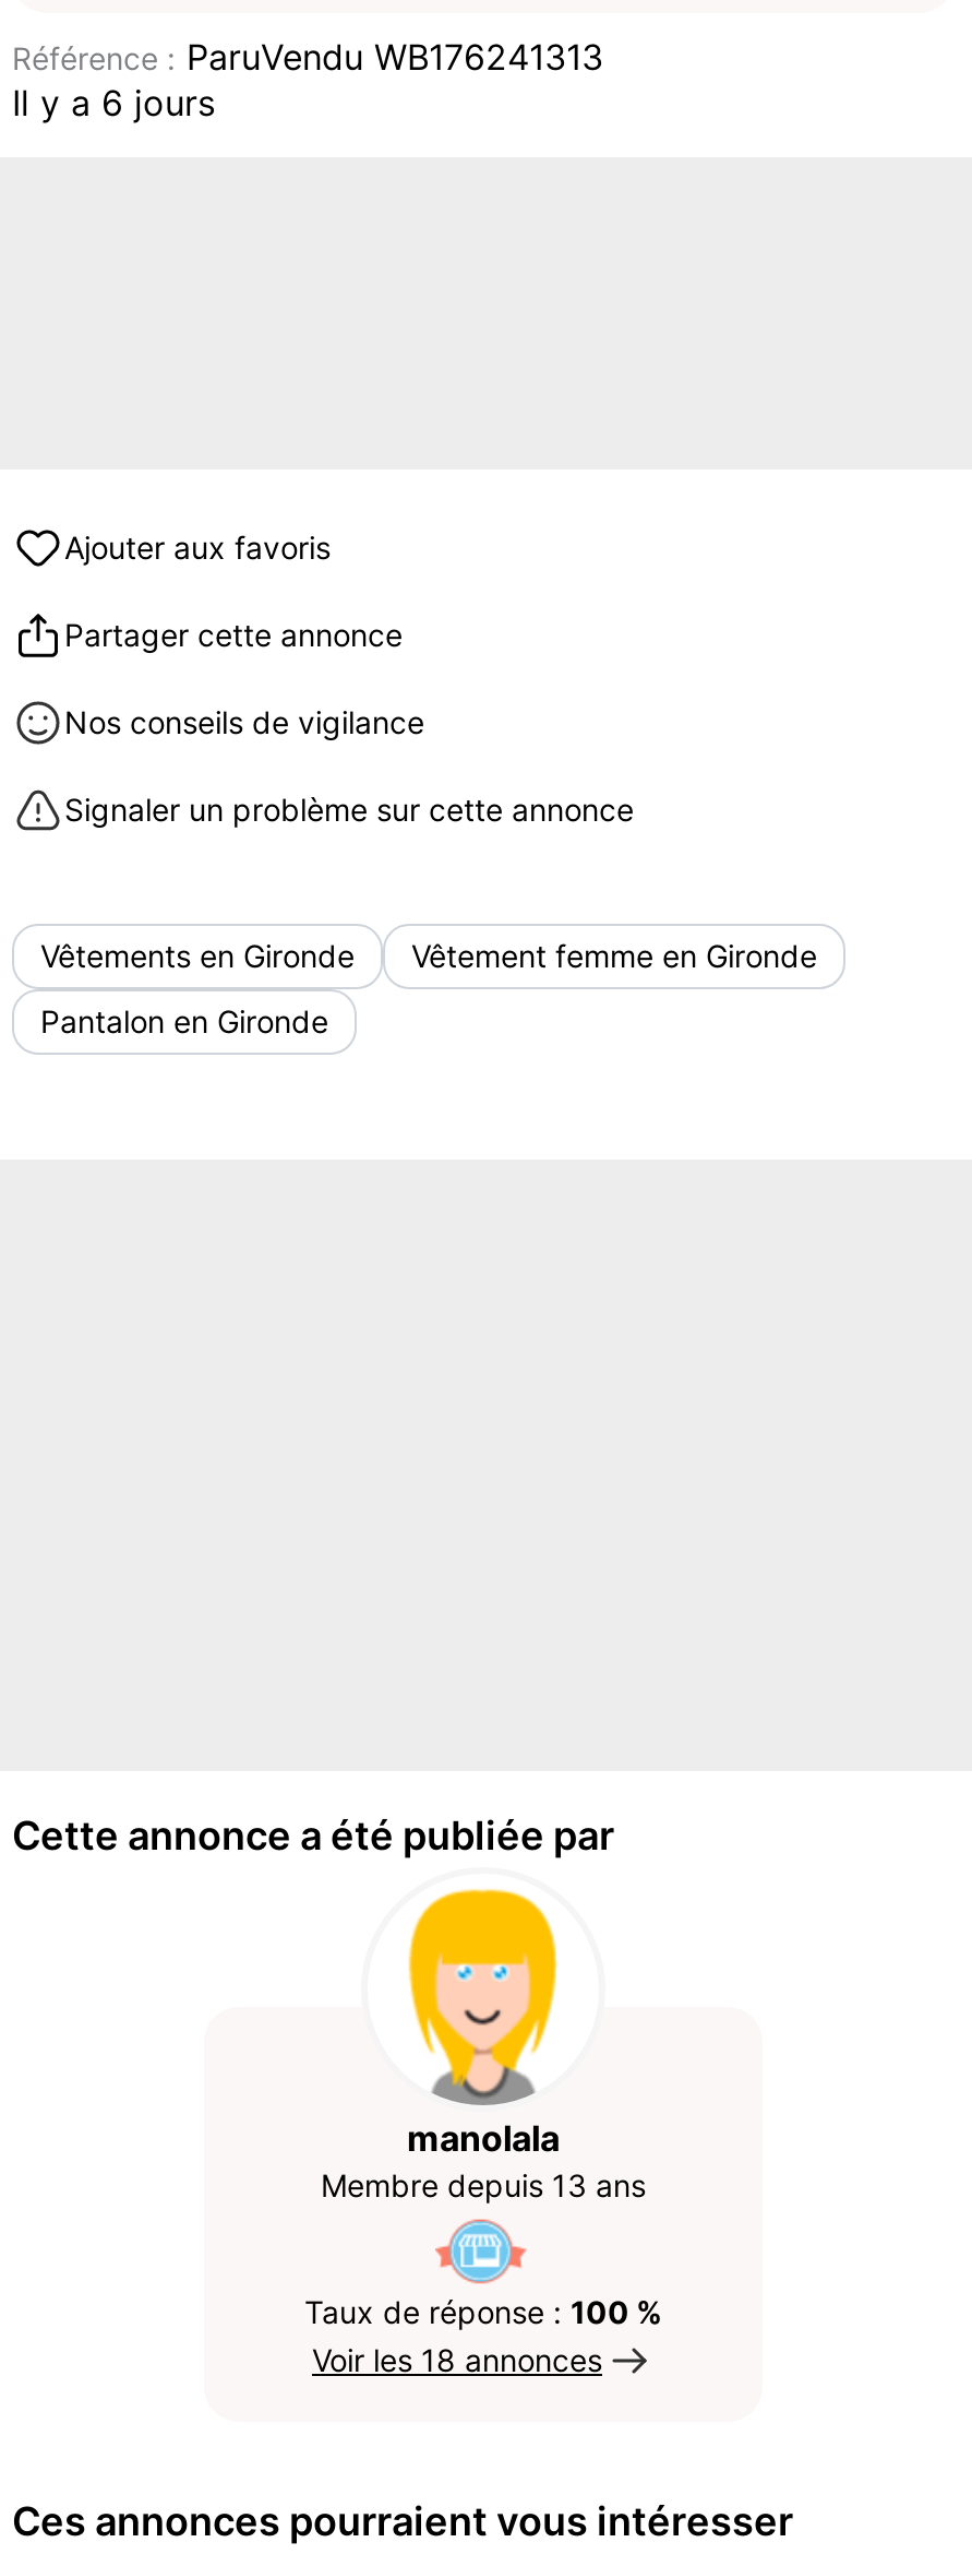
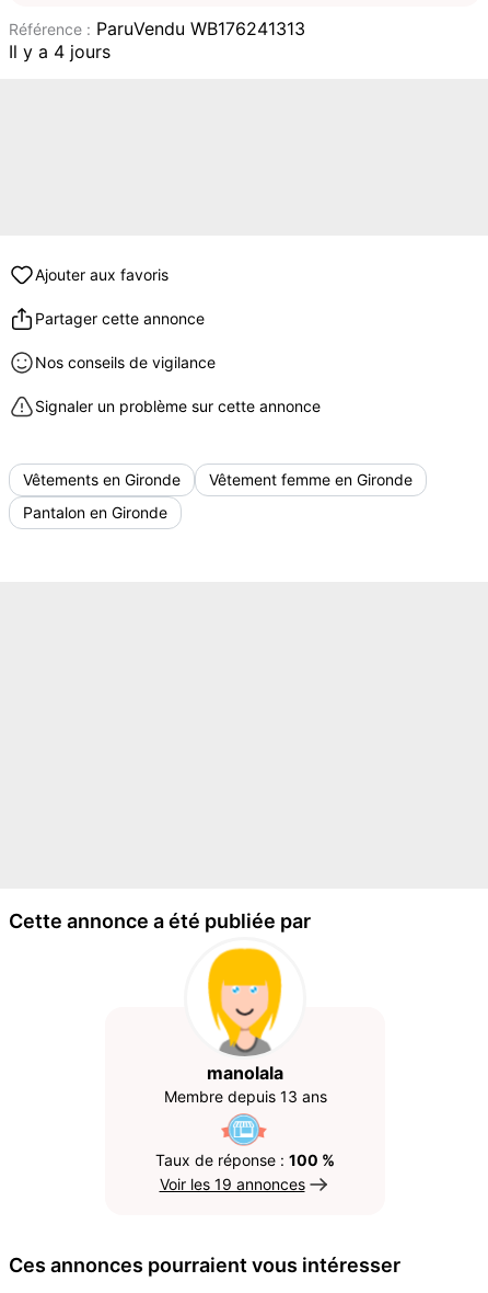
- Il y a 6 jours
+ Il y a 4 jours

- Voir les 18 annonces
+ Voir les 19 annonces
